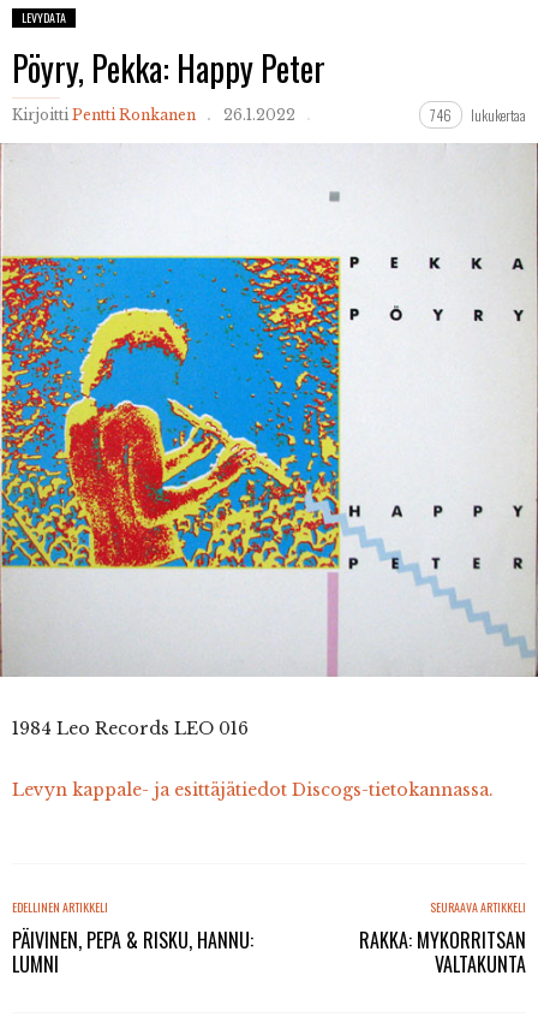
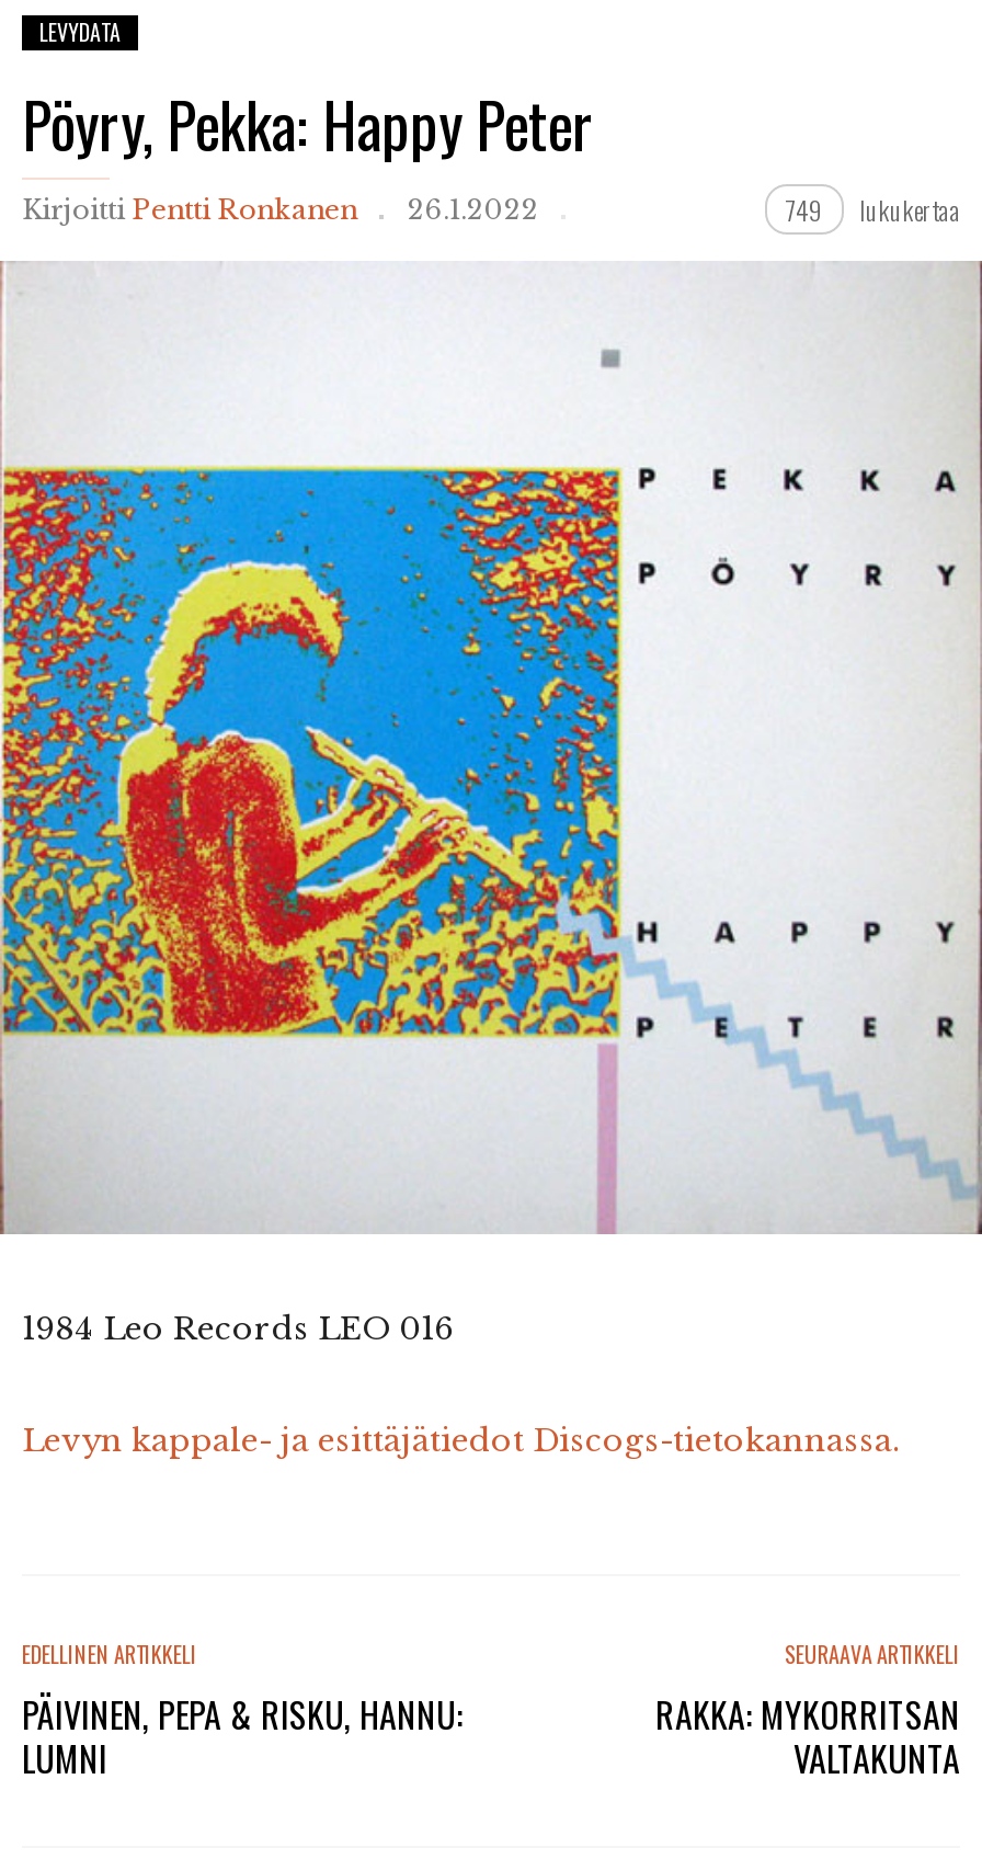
- 746 lukukertaa
+ 749 lukukertaa
